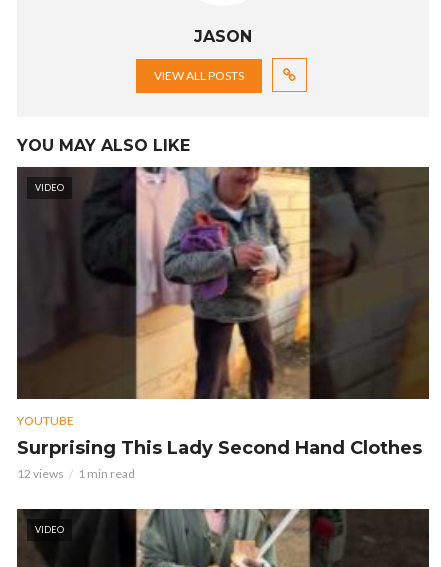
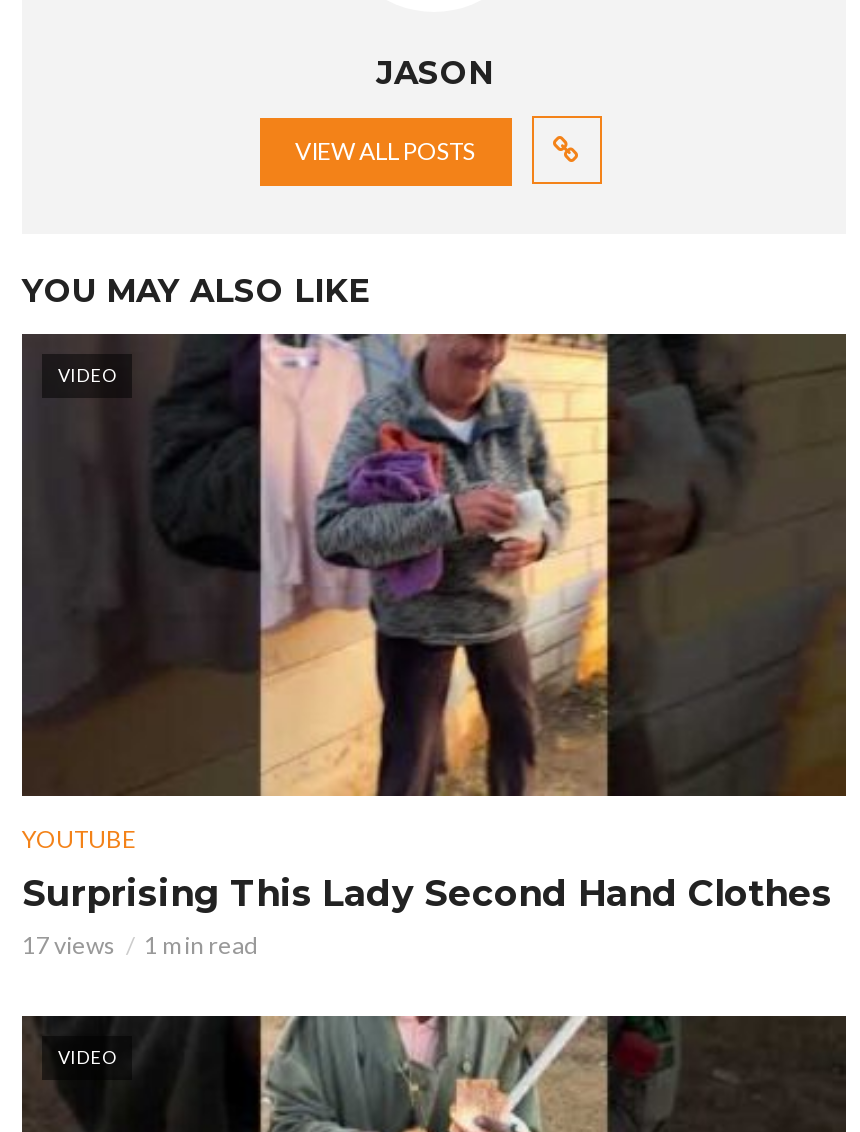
- 12 views 1 min read
+ 17 views 1 min read
